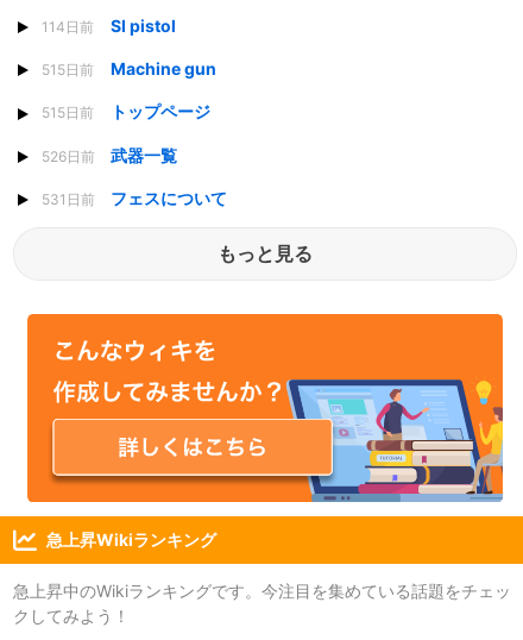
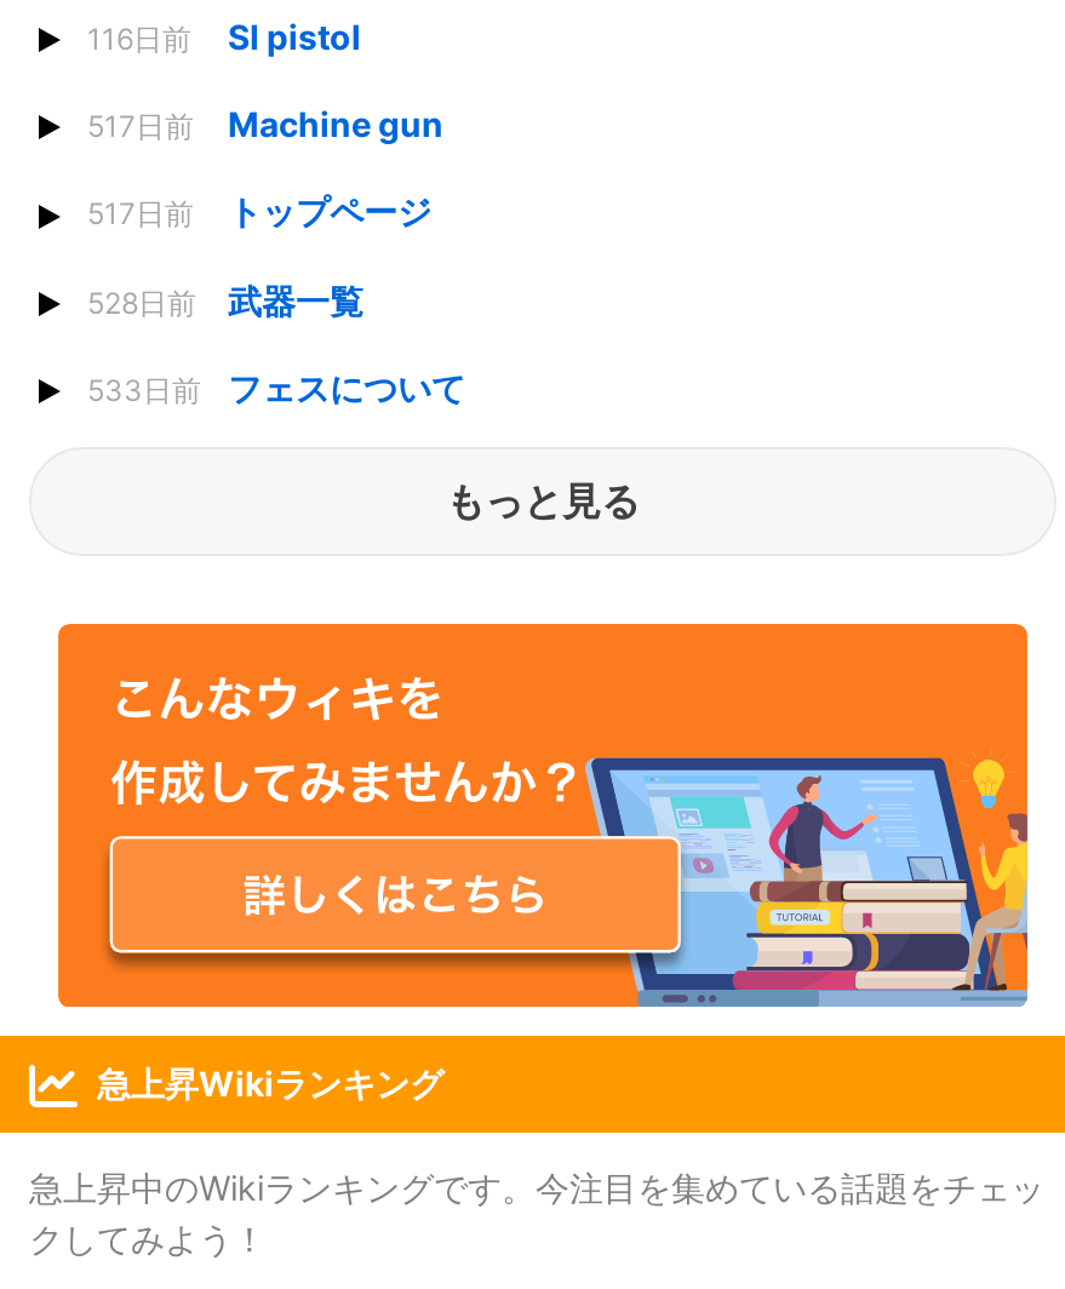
- 114日前 SI pistol
+ 116日前 SI pistol

- 515日前 Machine gun
+ 517日前 Machine gun

- 515日前 トップページ
+ 517日前 トップページ

- 526日前 武器一覧
+ 528日前 武器一覧

- 531日前 フェスについて
+ 533日前 フェスについて
